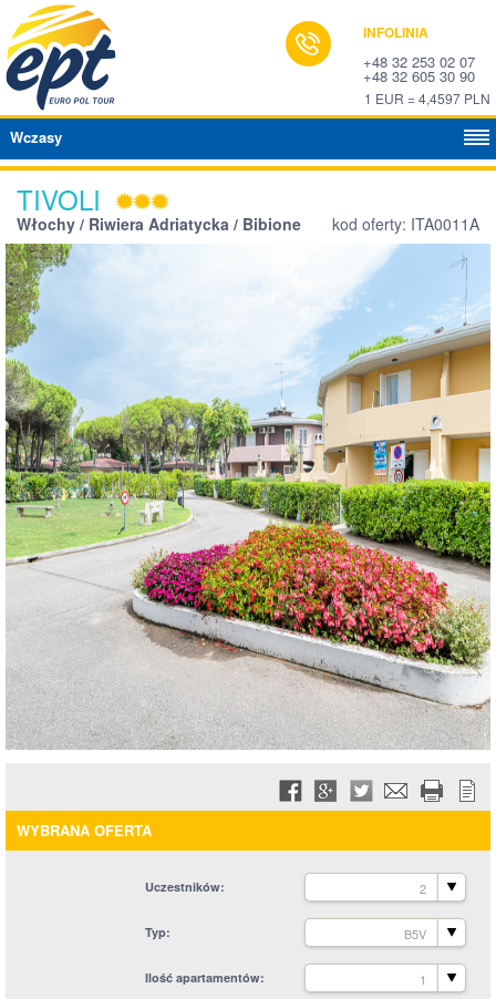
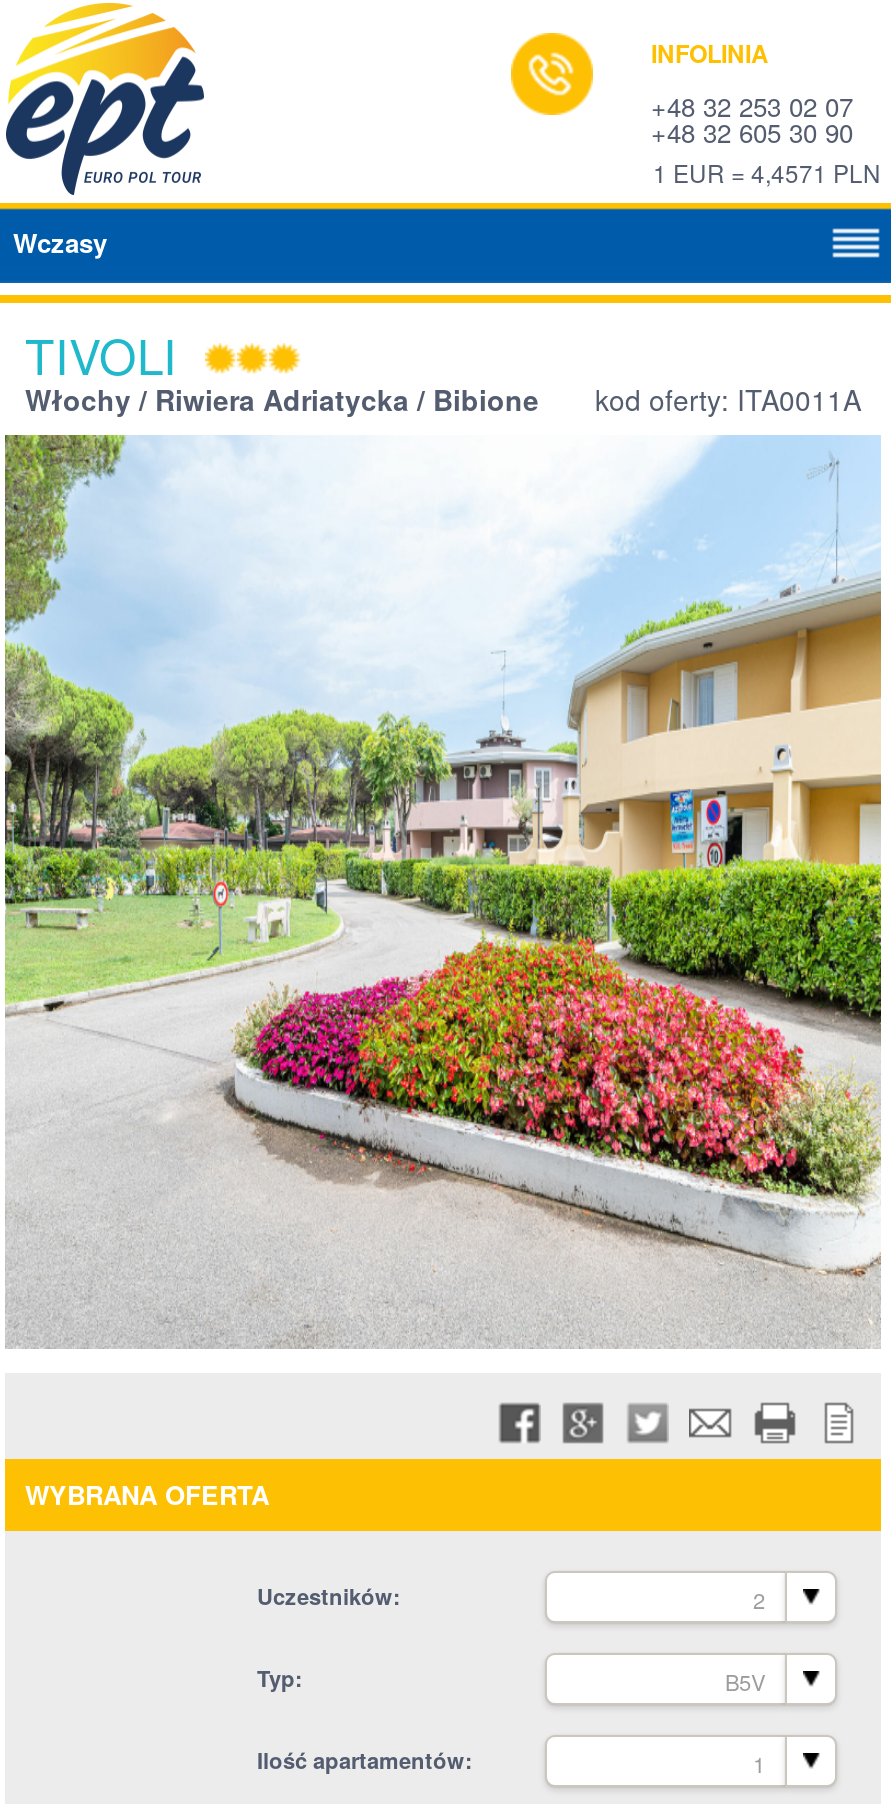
- 1 EUR = 4,4597 PLN
+ 1 EUR = 4,4571 PLN
